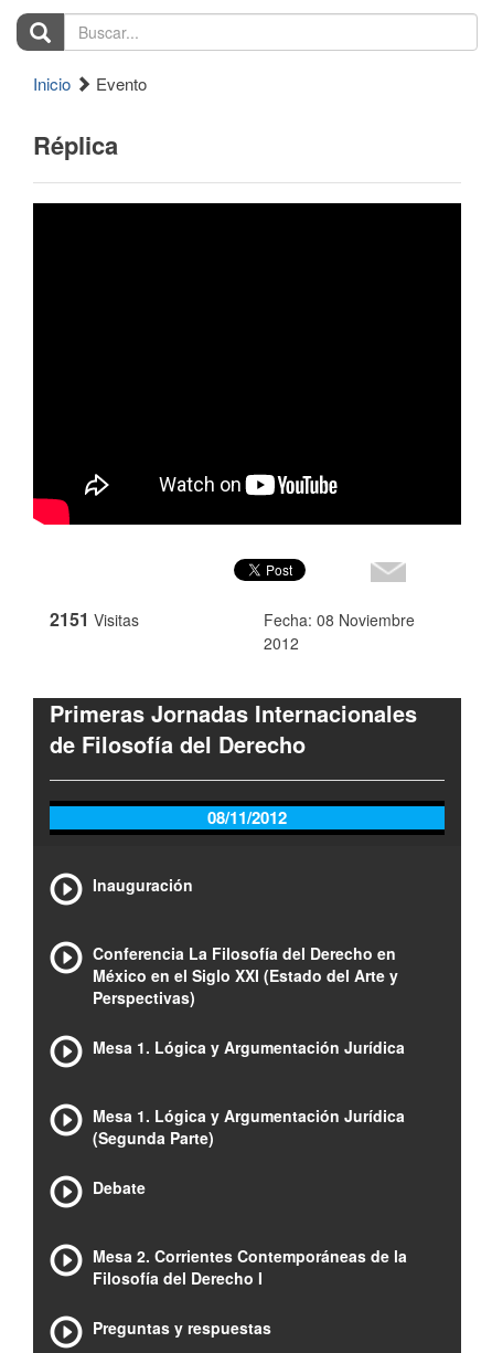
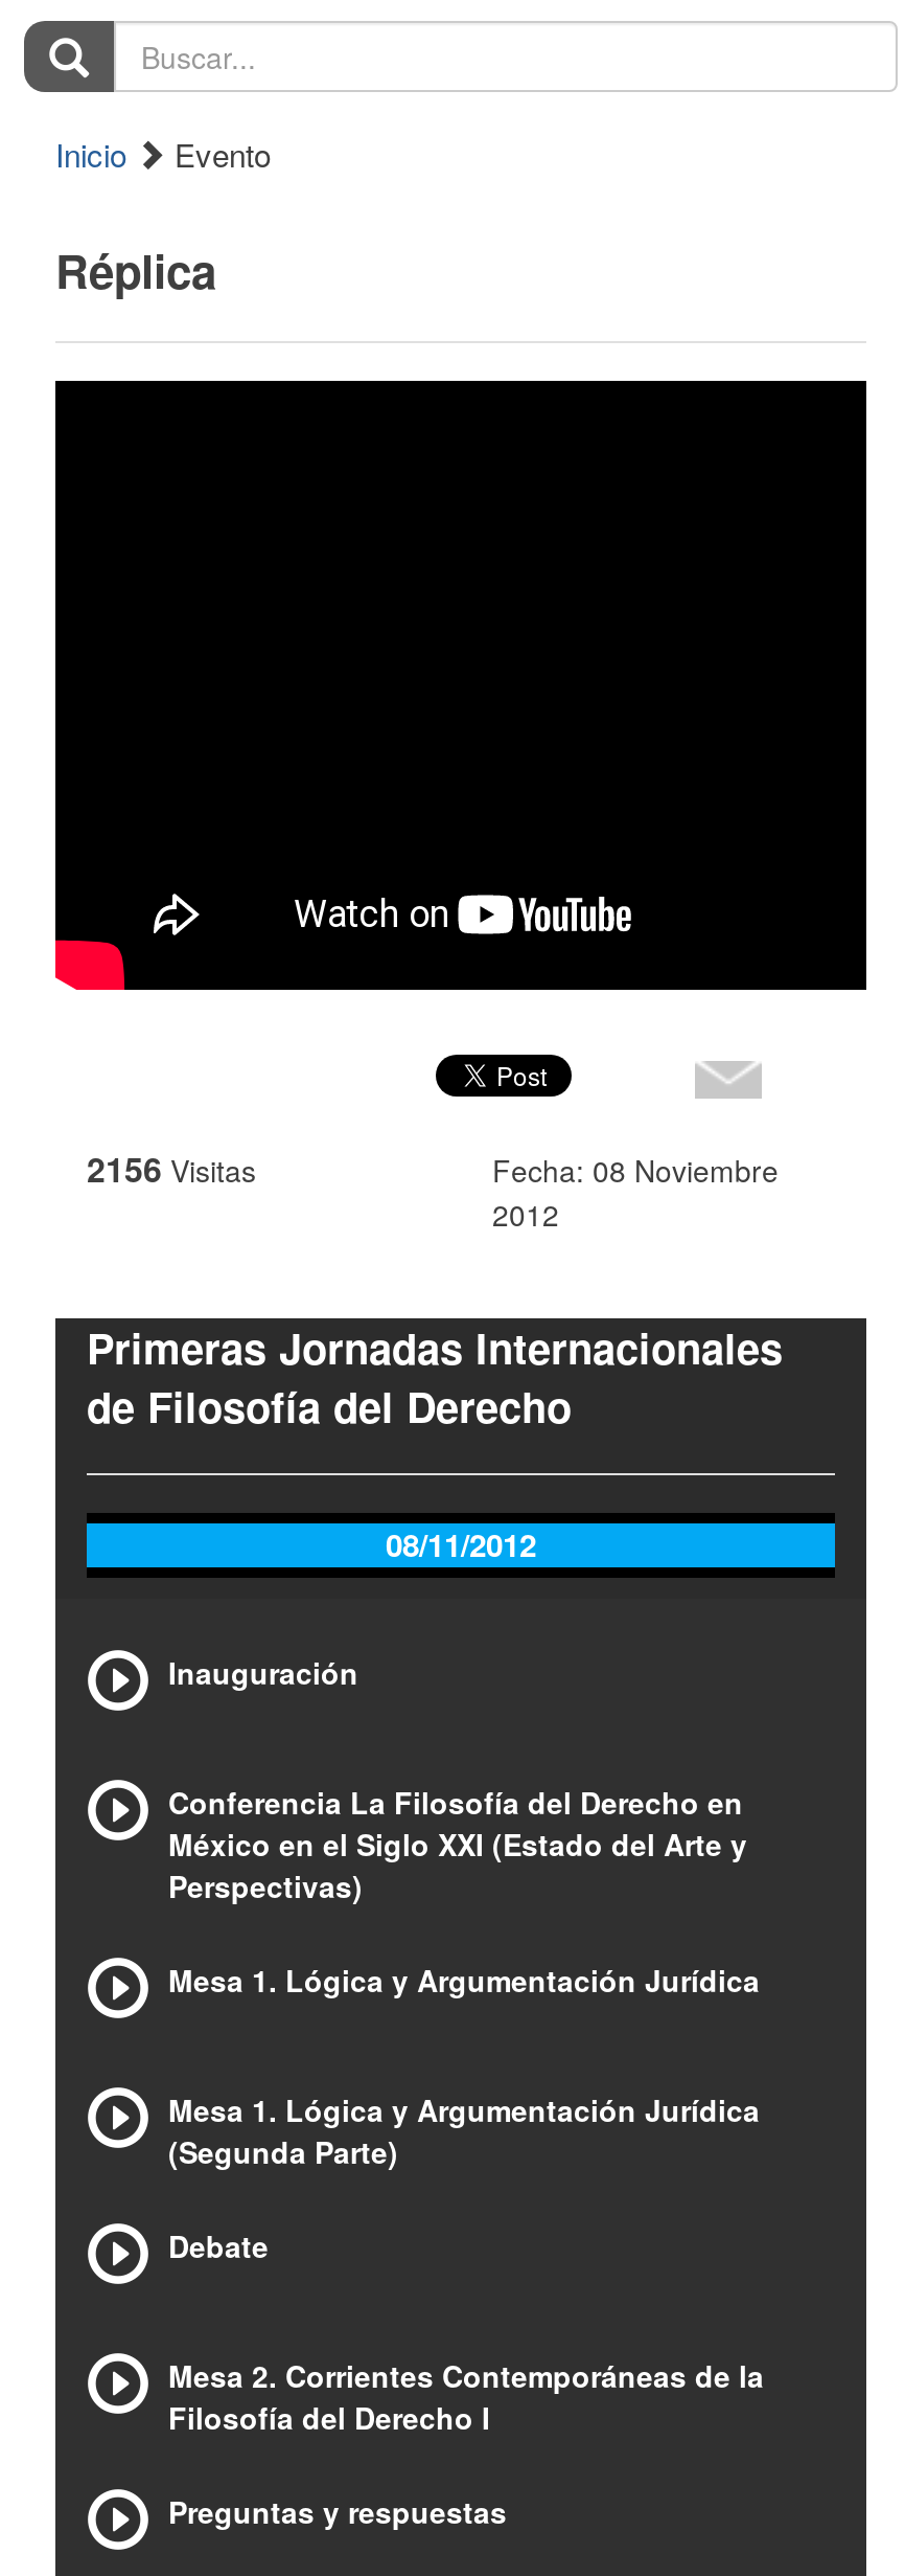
- 2151 Visitas
+ 2156 Visitas
